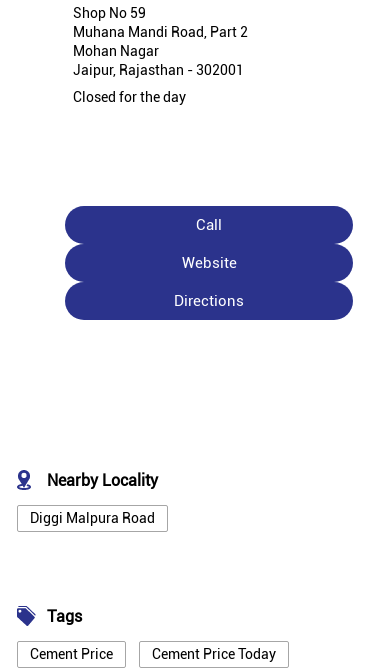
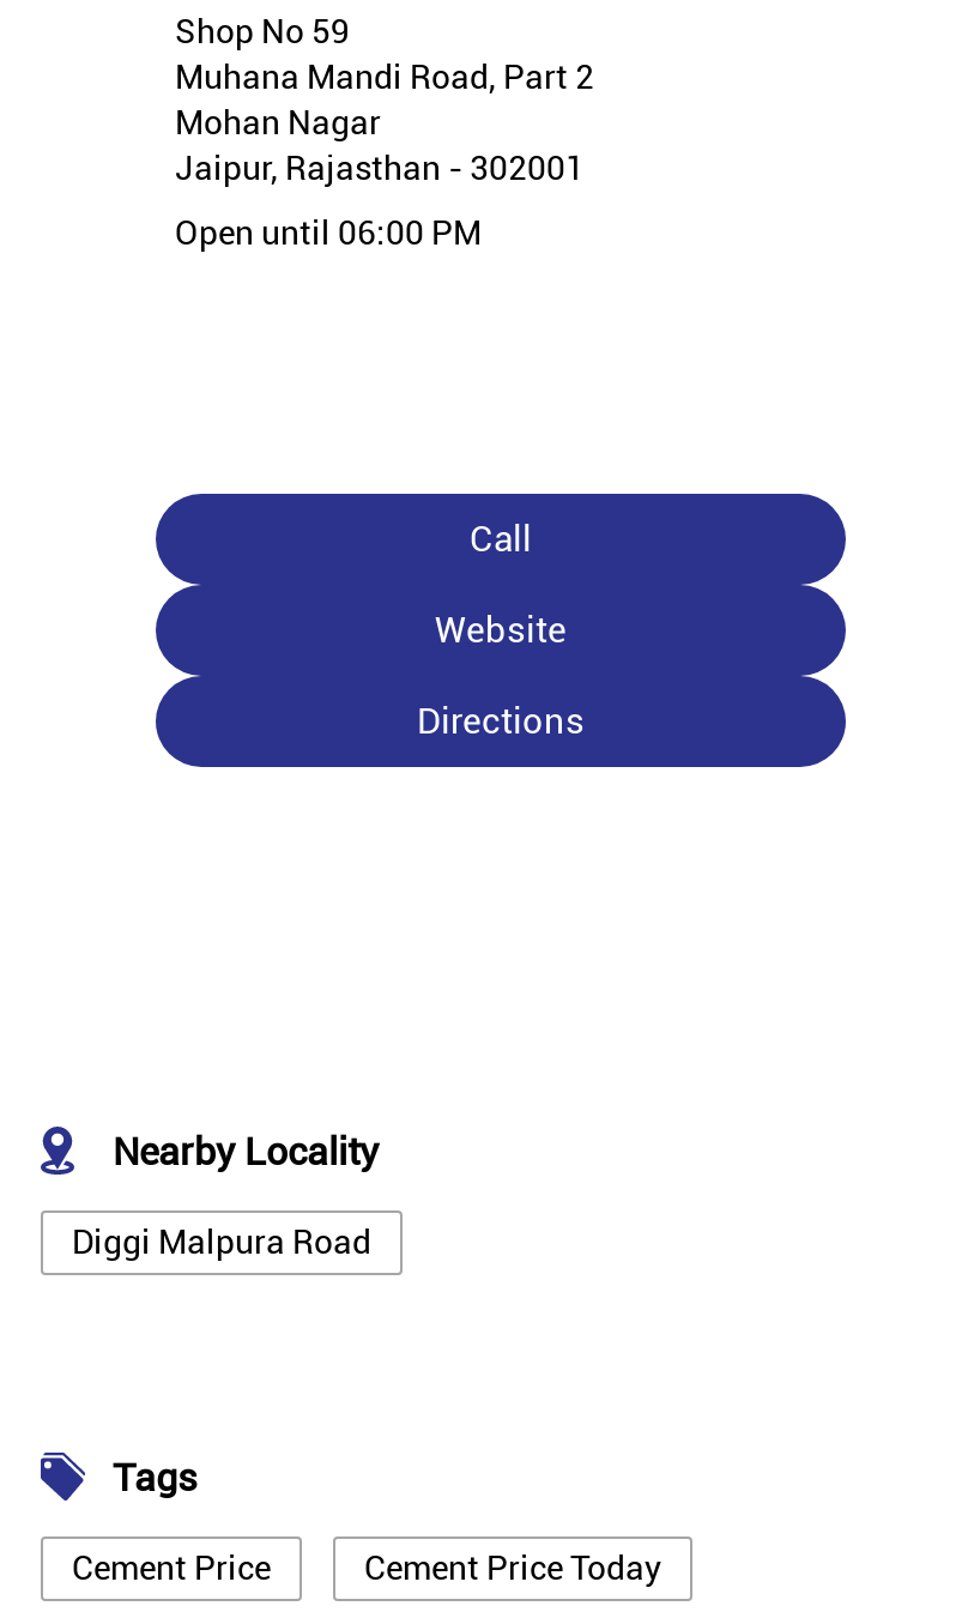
- Closed for the day
+ Open until 06:00 PM
